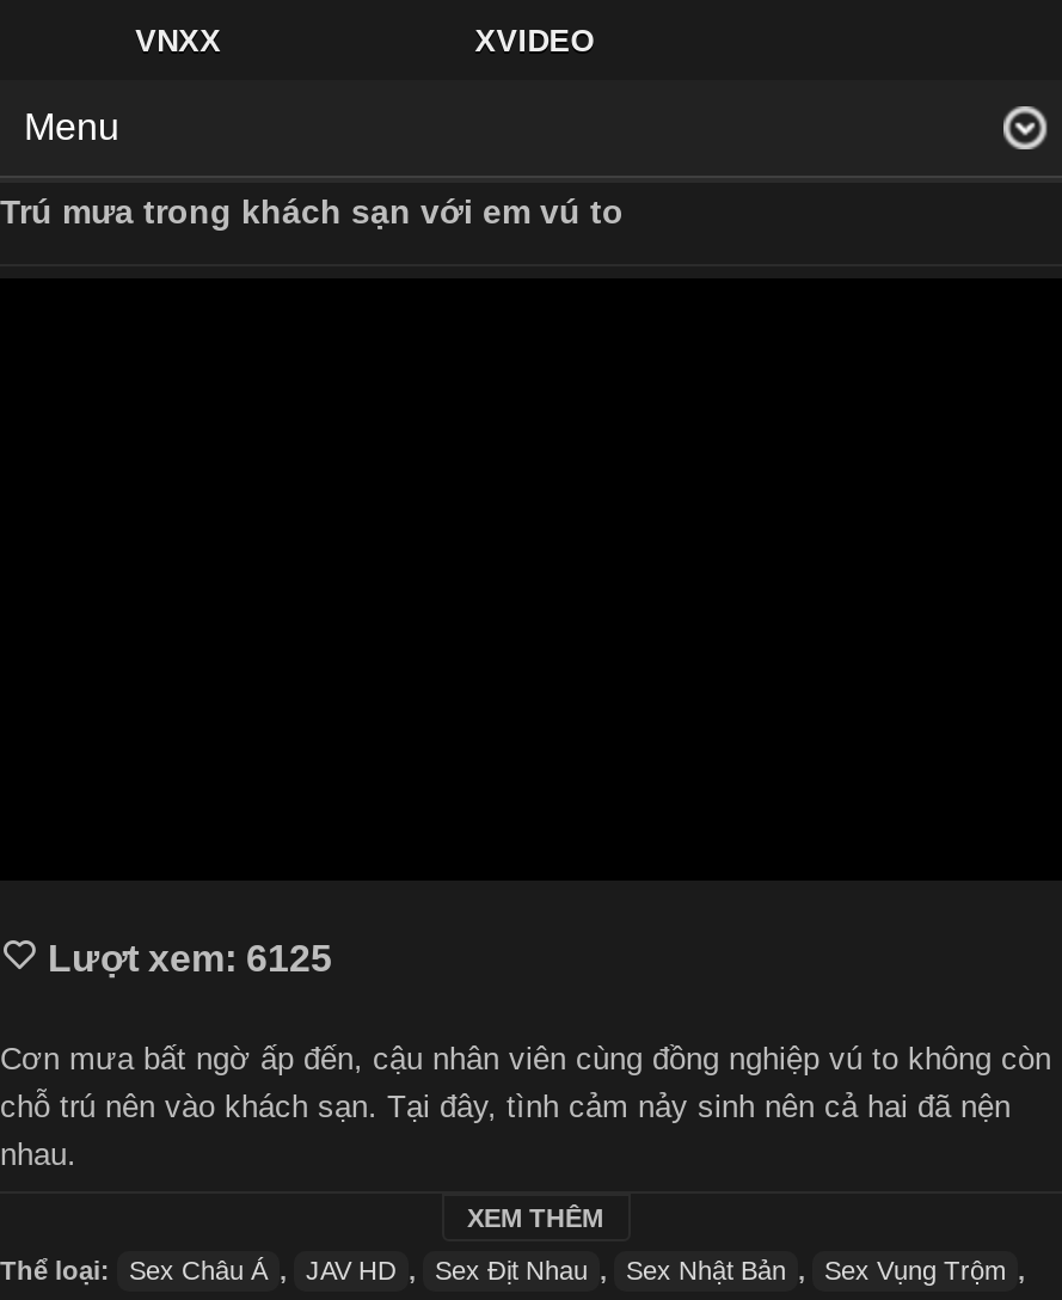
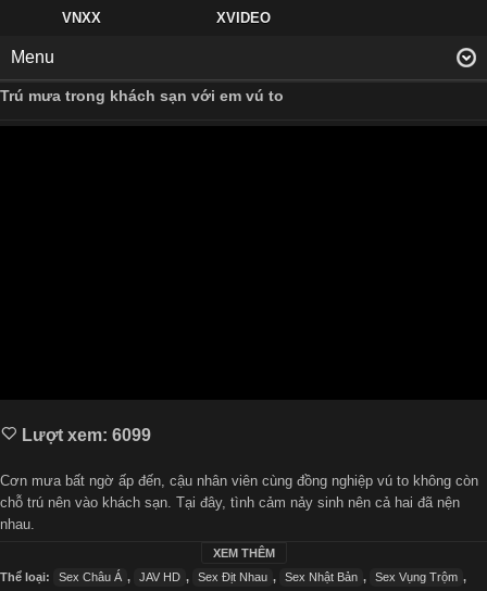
- Lượt xem: 6125
+ Lượt xem: 6099
